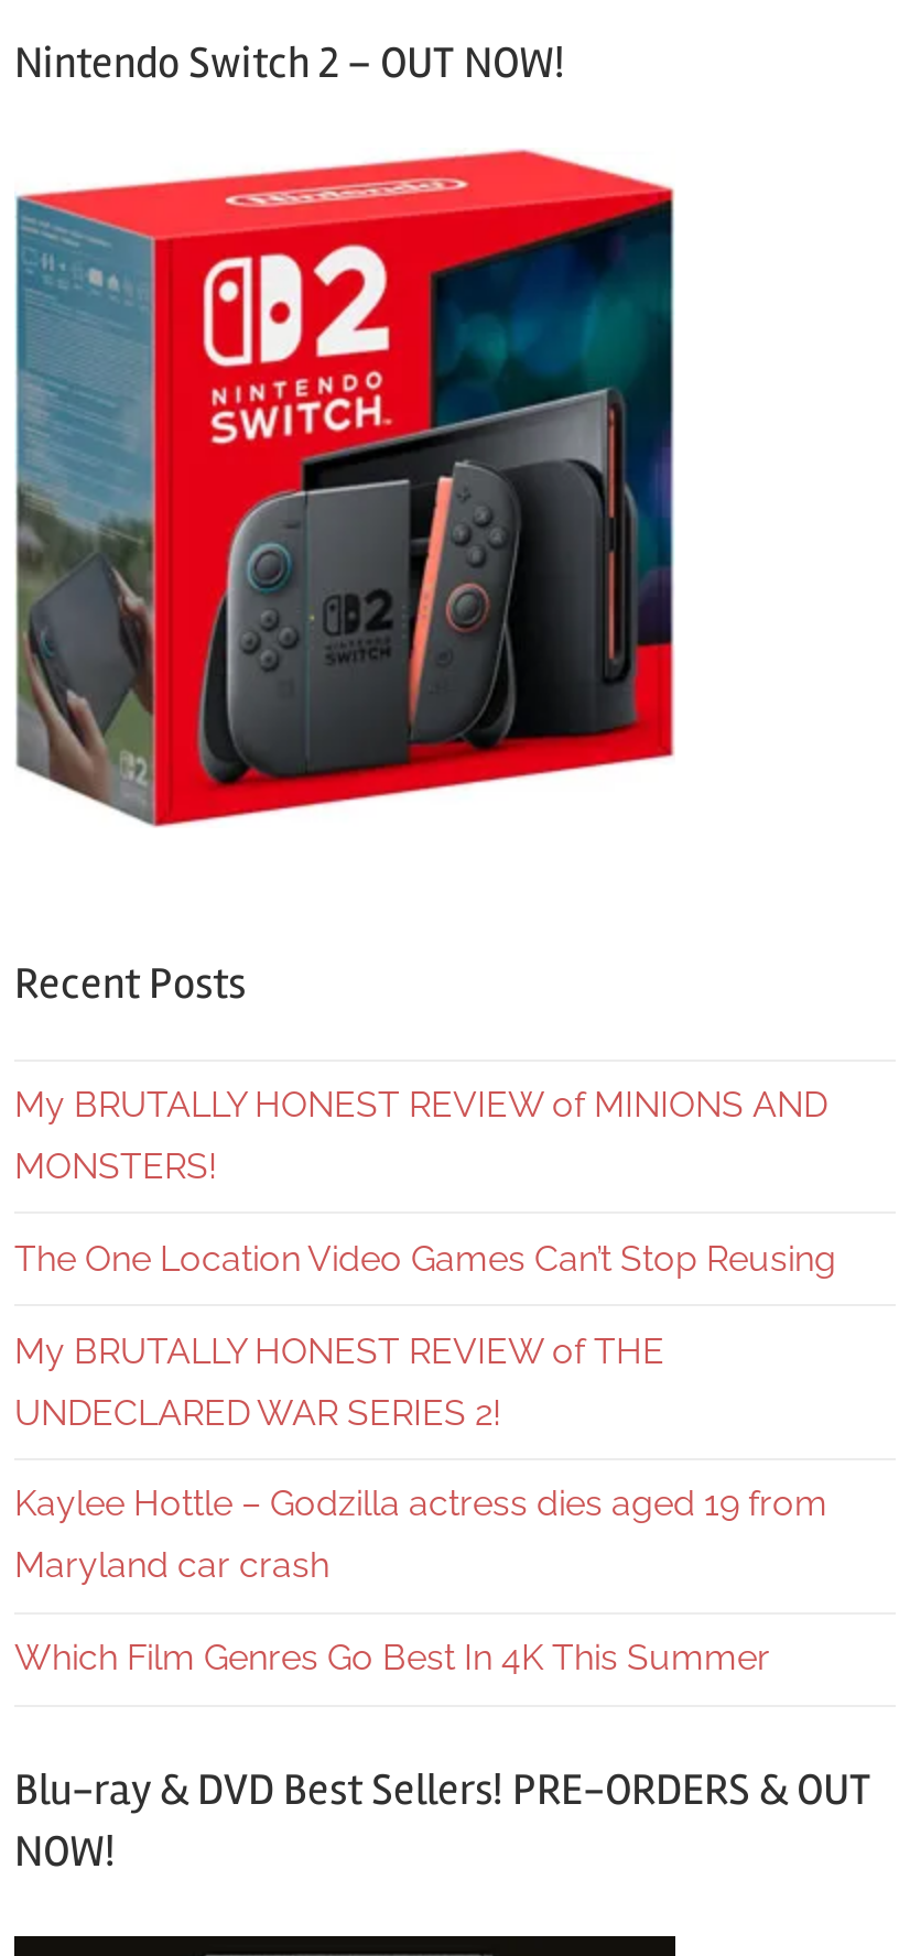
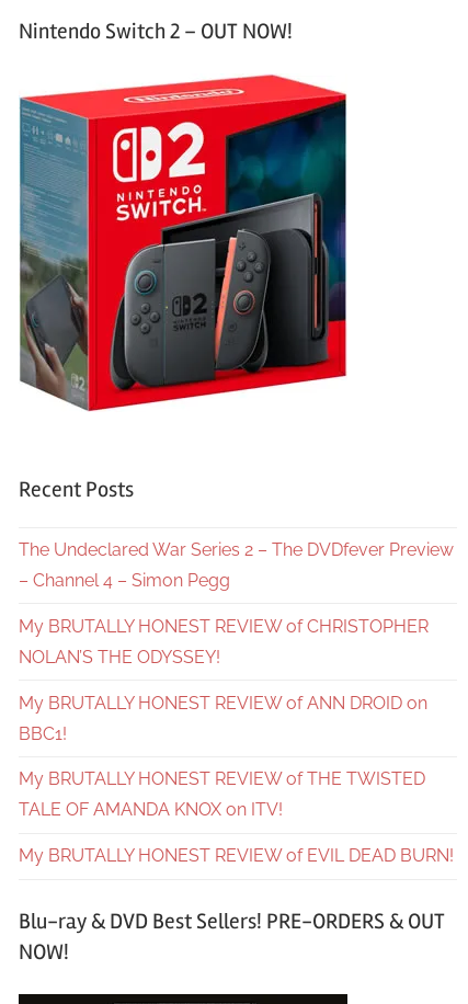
- My BRUTALLY HONEST REVIEW of MINIONS AND
- MONSTERS!
- The One Location Video Games Can’t Stop Reusing
- My BRUTALLY HONEST REVIEW of THE
- UNDECLARED WAR SERIES 2!
- Kaylee Hottle – Godzilla actress dies aged 19 from
- Maryland car crash
- Which Film Genres Go Best In 4K This Summer
+ The Undeclared War Series 2 – The DVDfever Preview
+ – Channel 4 – Simon Pegg
+ My BRUTALLY HONEST REVIEW of CHRISTOPHER
+ NOLAN’S THE ODYSSEY!
+ My BRUTALLY HONEST REVIEW of ANN DROID on
+ BBC1!
+ My BRUTALLY HONEST REVIEW of THE TWISTED
+ TALE OF AMANDA KNOX on ITV!
+ My BRUTALLY HONEST REVIEW of EVIL DEAD BURN!
